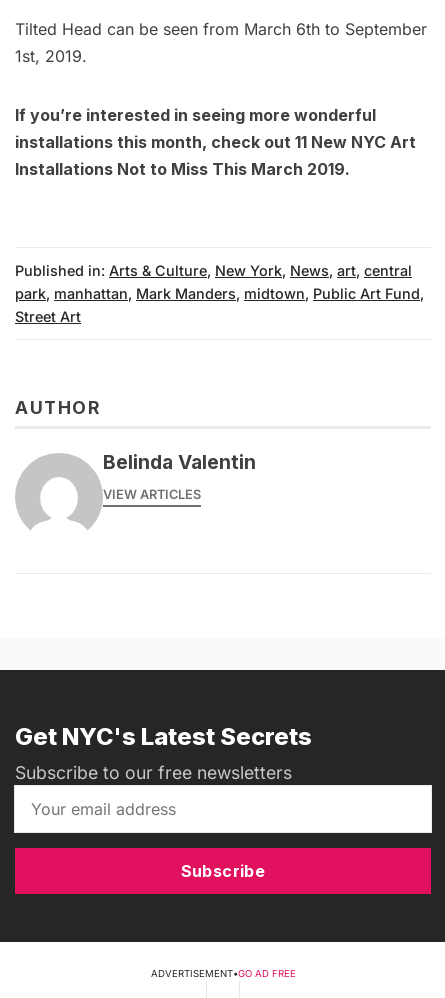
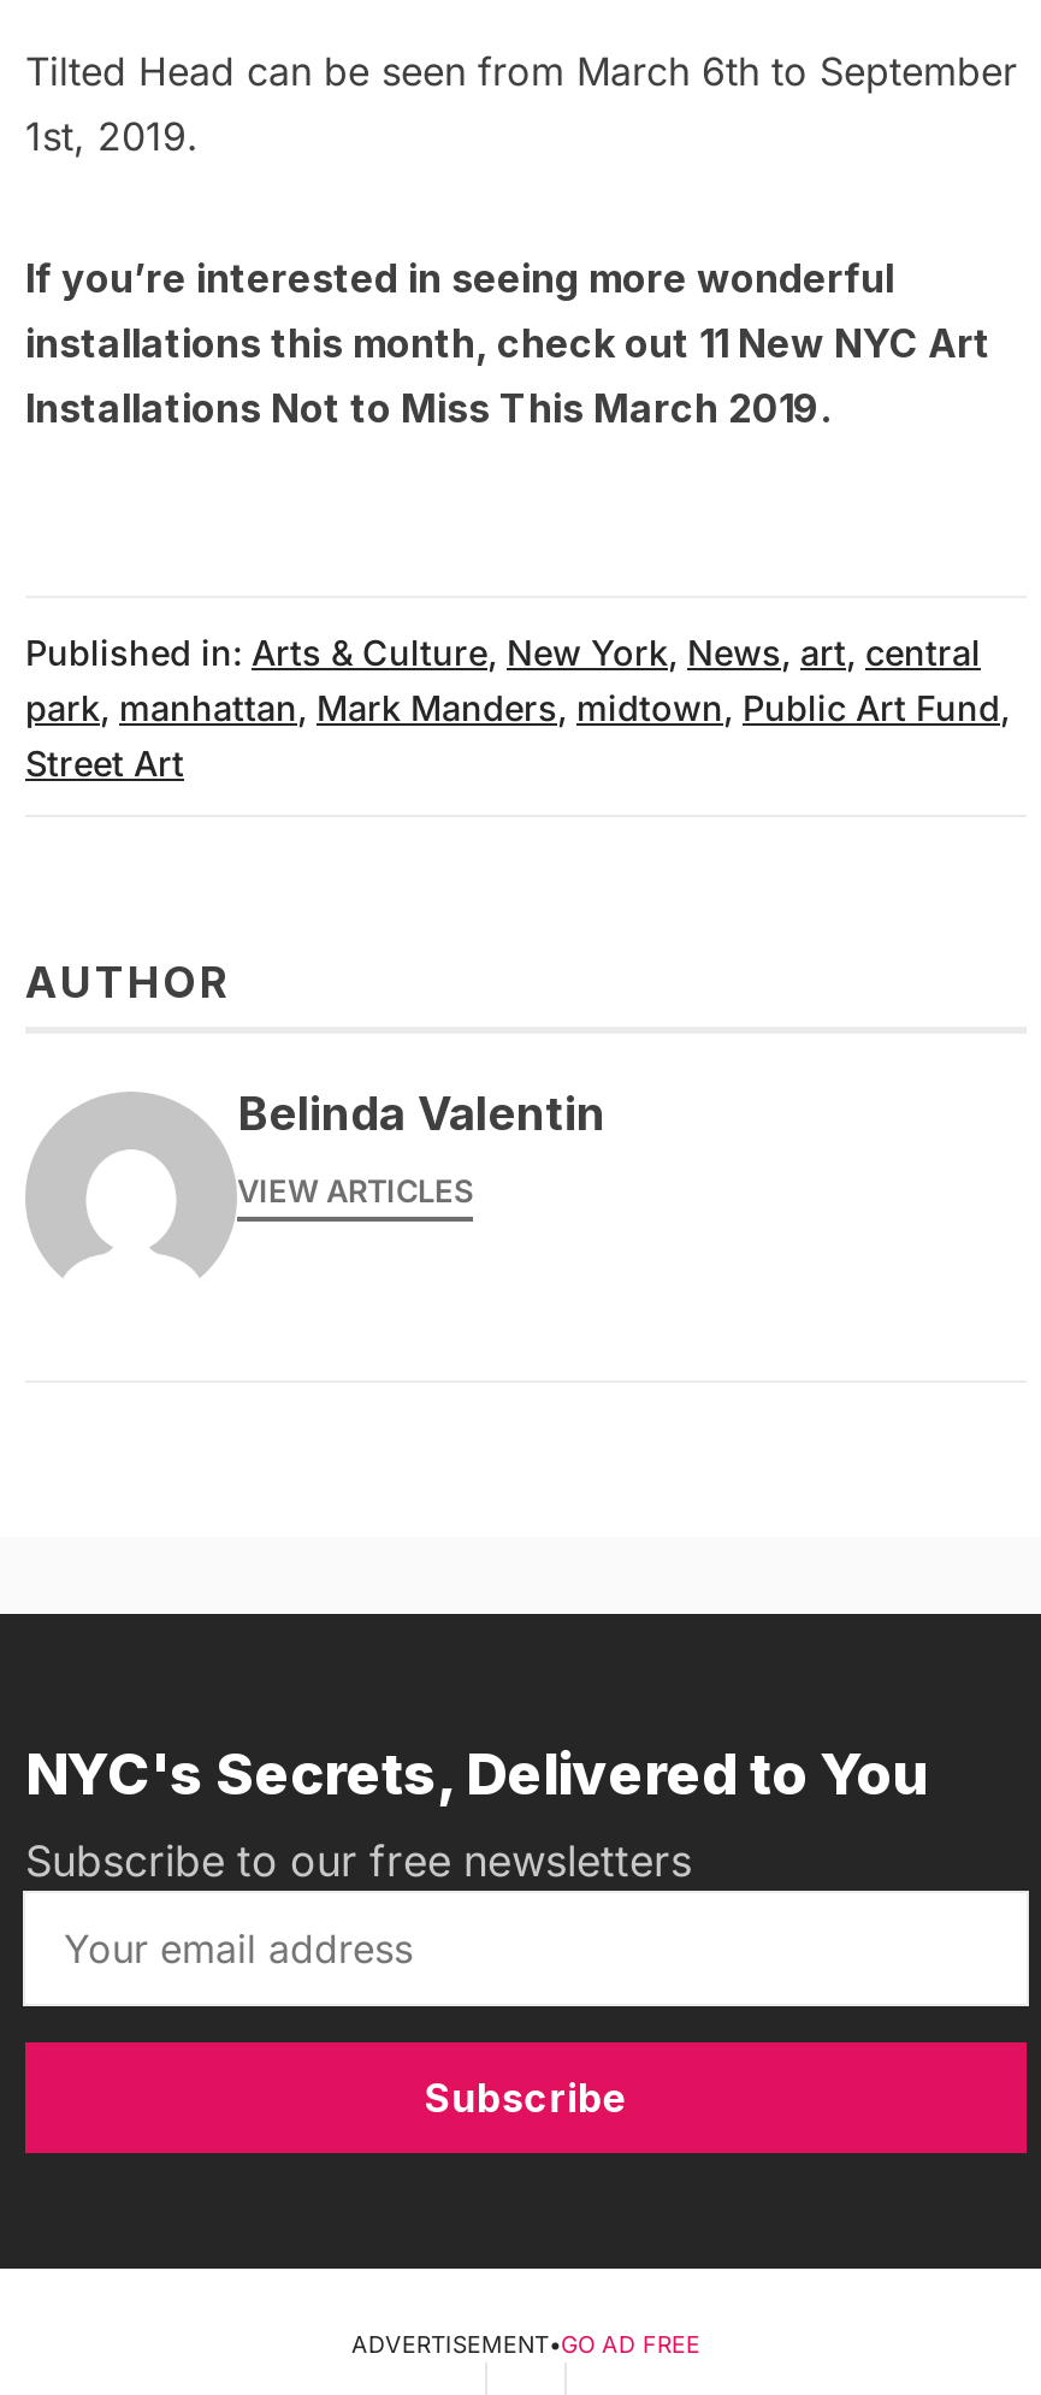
- Get NYC's Latest Secrets
+ NYC's Secrets, Delivered to You
